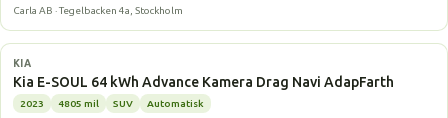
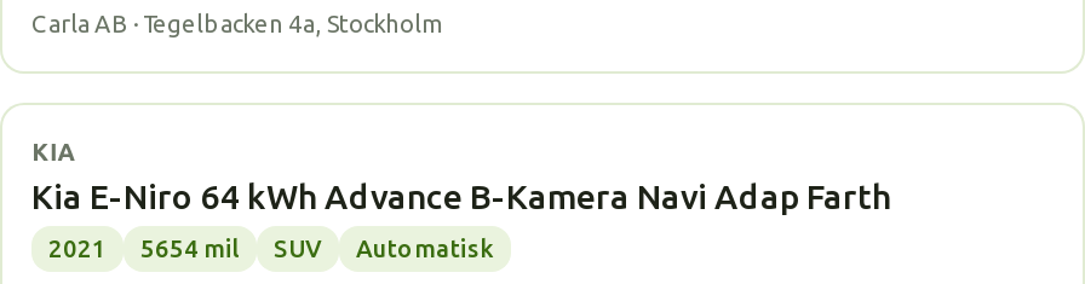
- Kia E-SOUL 64 kWh Advance Kamera Drag Navi AdapFarth
+ Kia E-Niro 64 kWh Advance B-Kamera Navi Adap Farth

- 2023
+ 2021

- 4805 mil
+ 5654 mil
